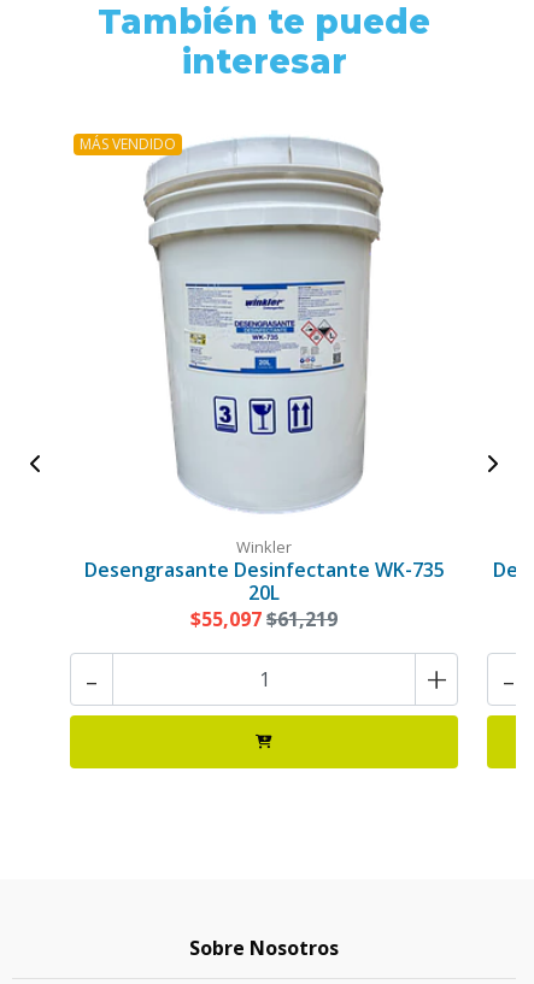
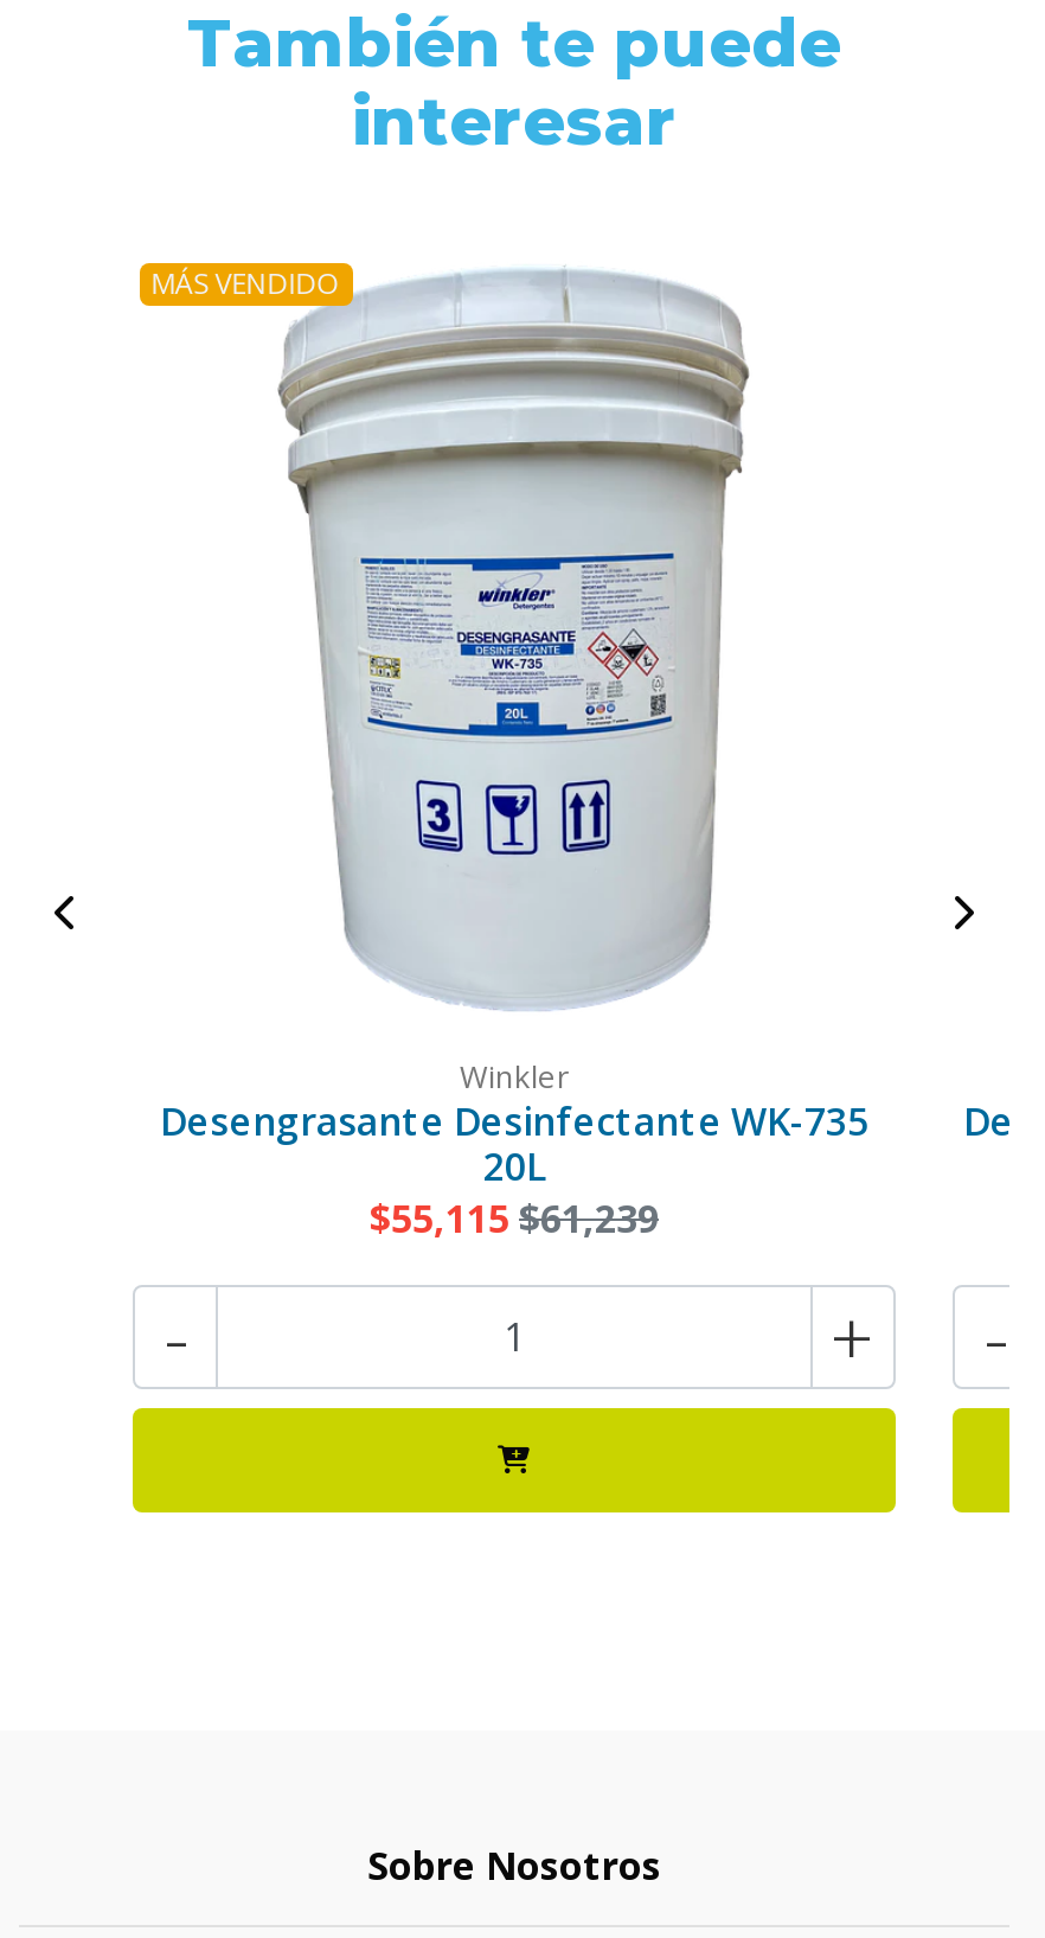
- $55,097 $61,219
+ $55,115 $61,239
